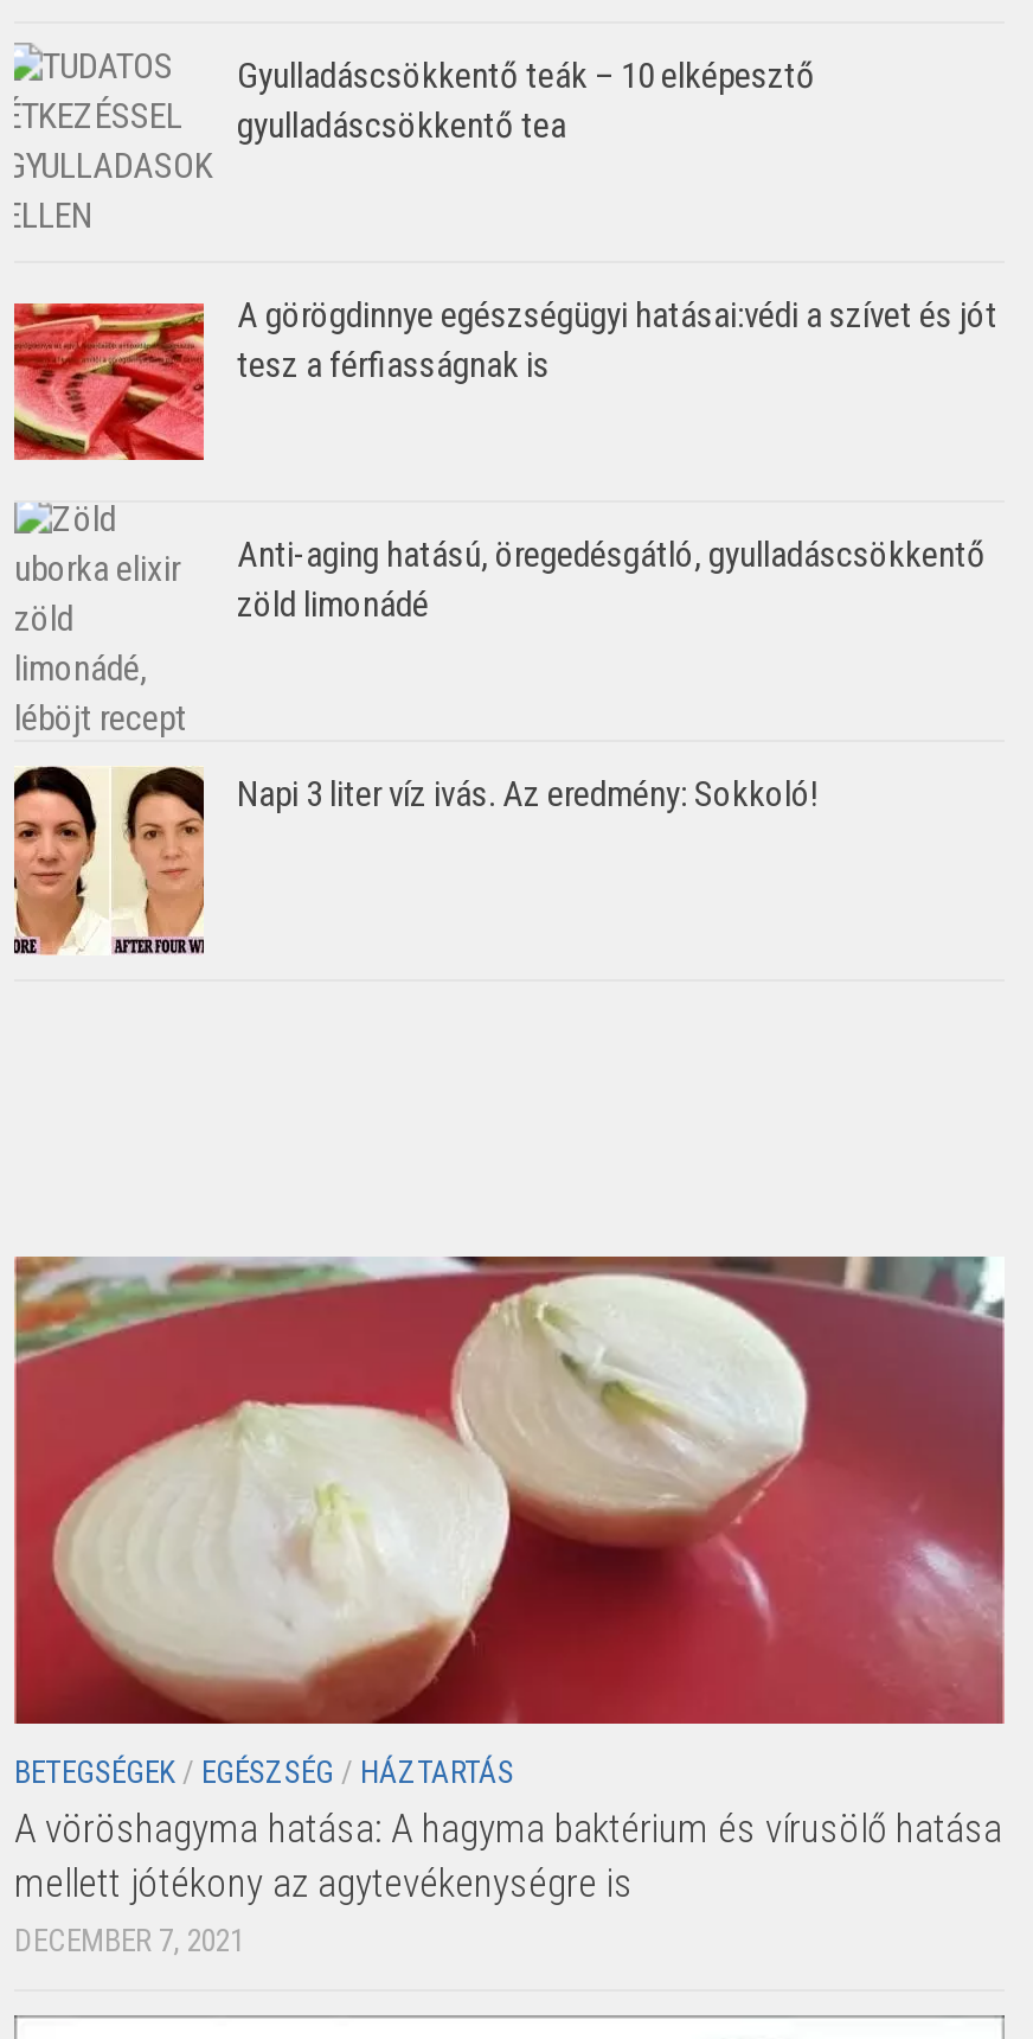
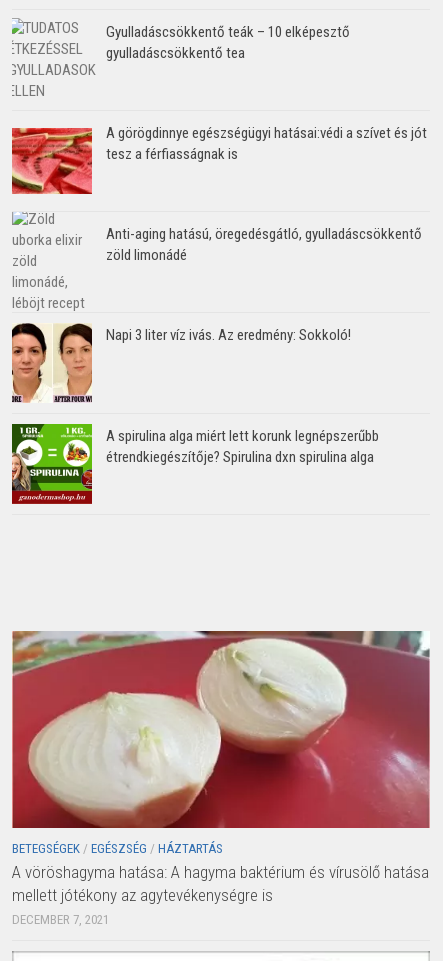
+ [image]
+ A spirulina alga miért lett korunk legnépszerűbb
+ étrendkiegészítője? Spirulina dxn spirulina alga
